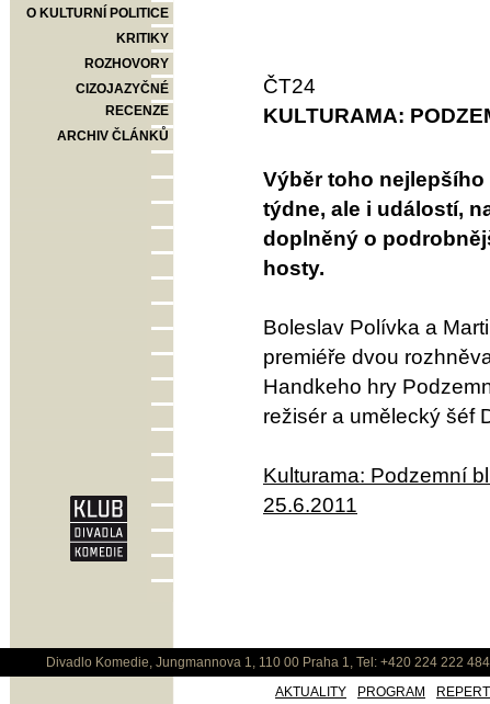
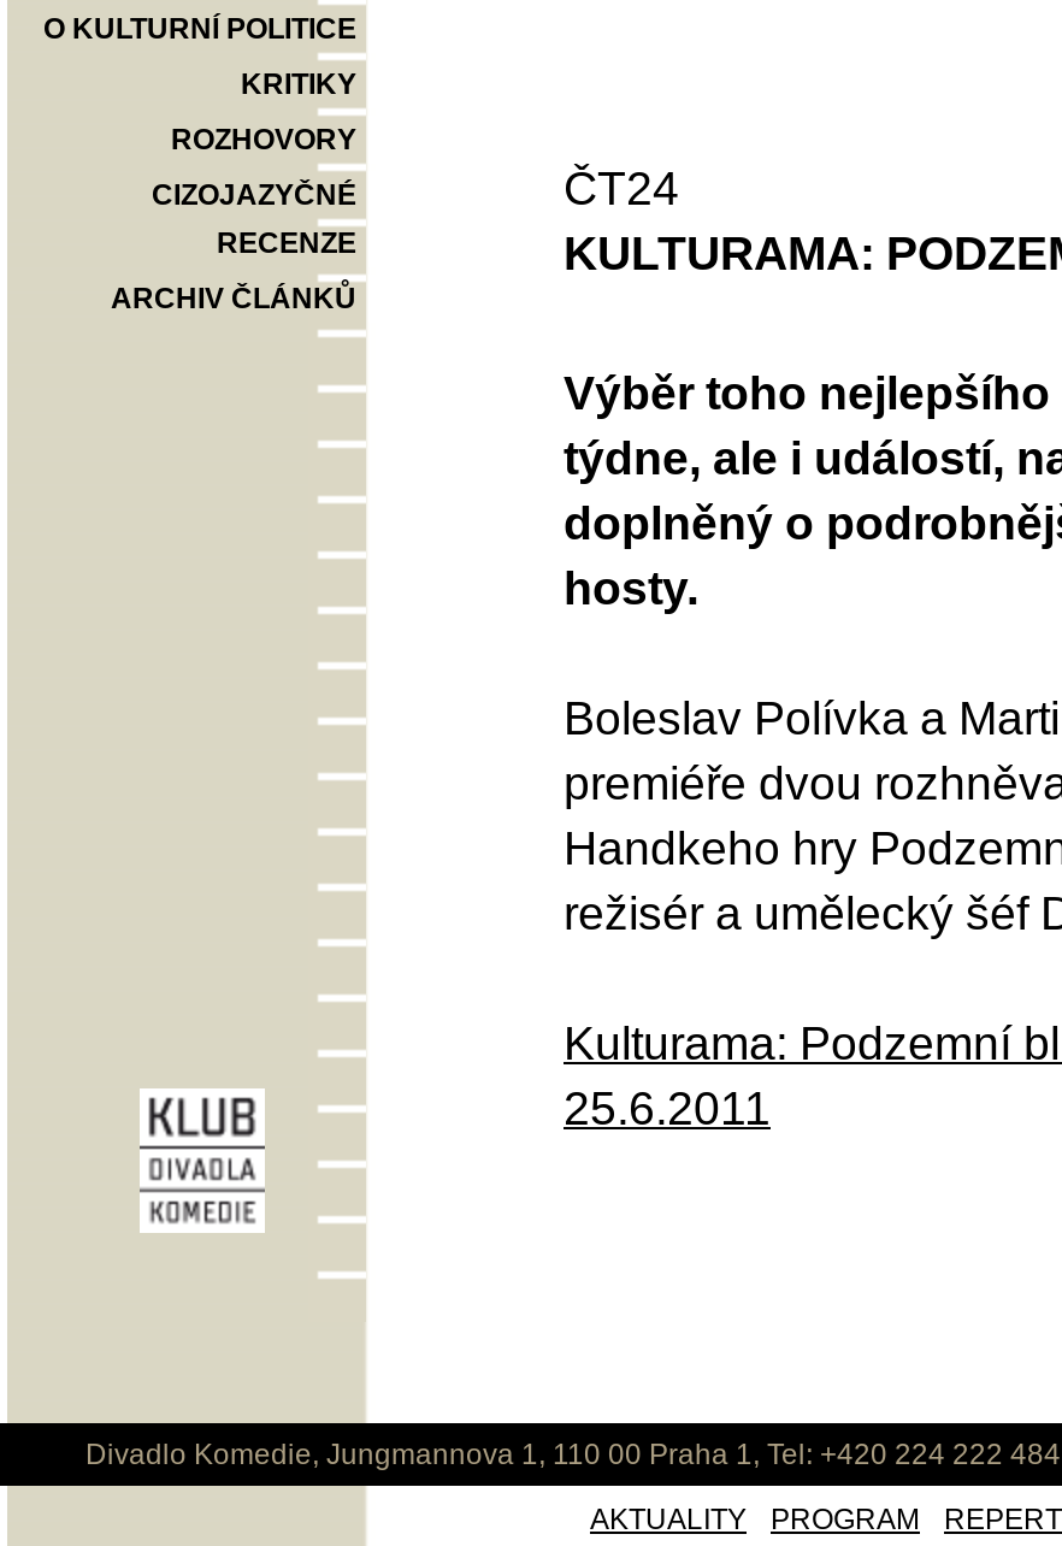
- [image]
+ [image]
